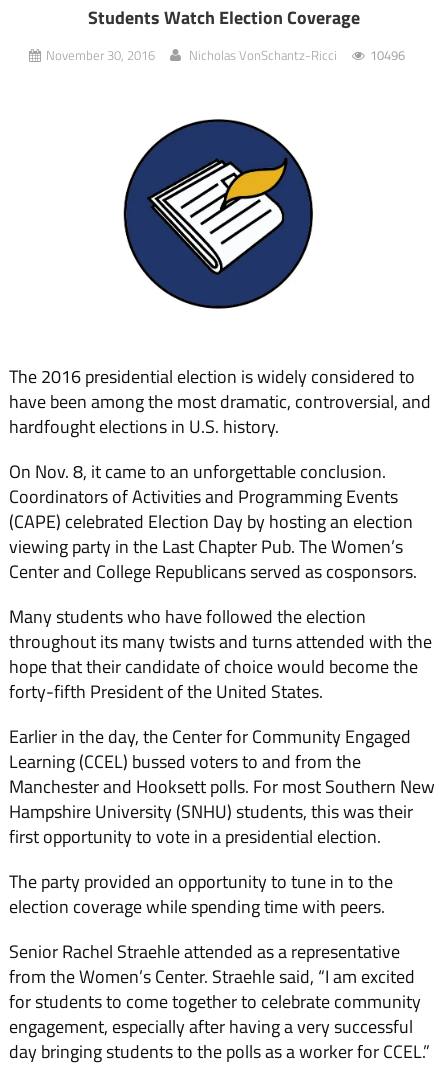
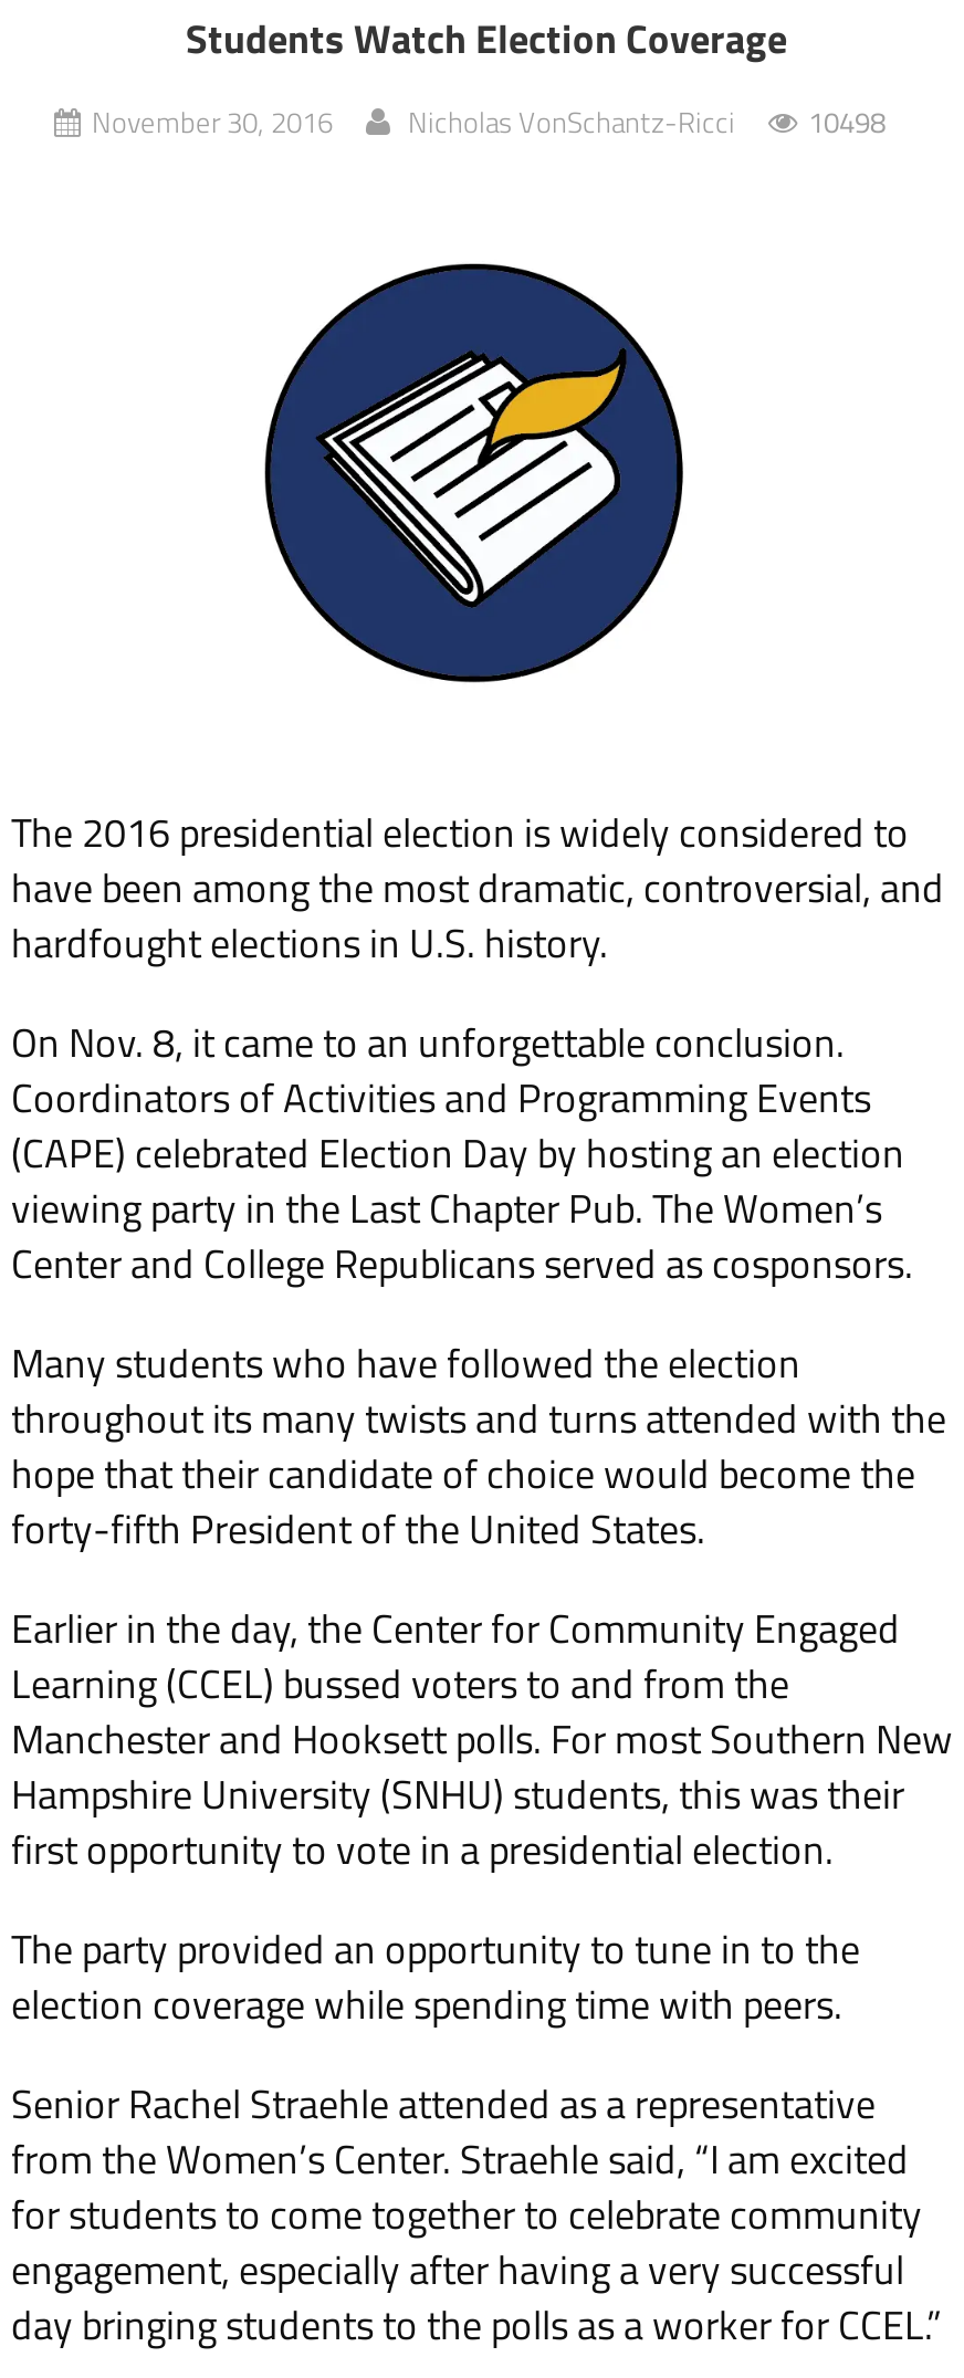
- November 30, 2016 Nicholas VonSchantz-Ricci 10496
+ November 30, 2016 Nicholas VonSchantz-Ricci 10498
